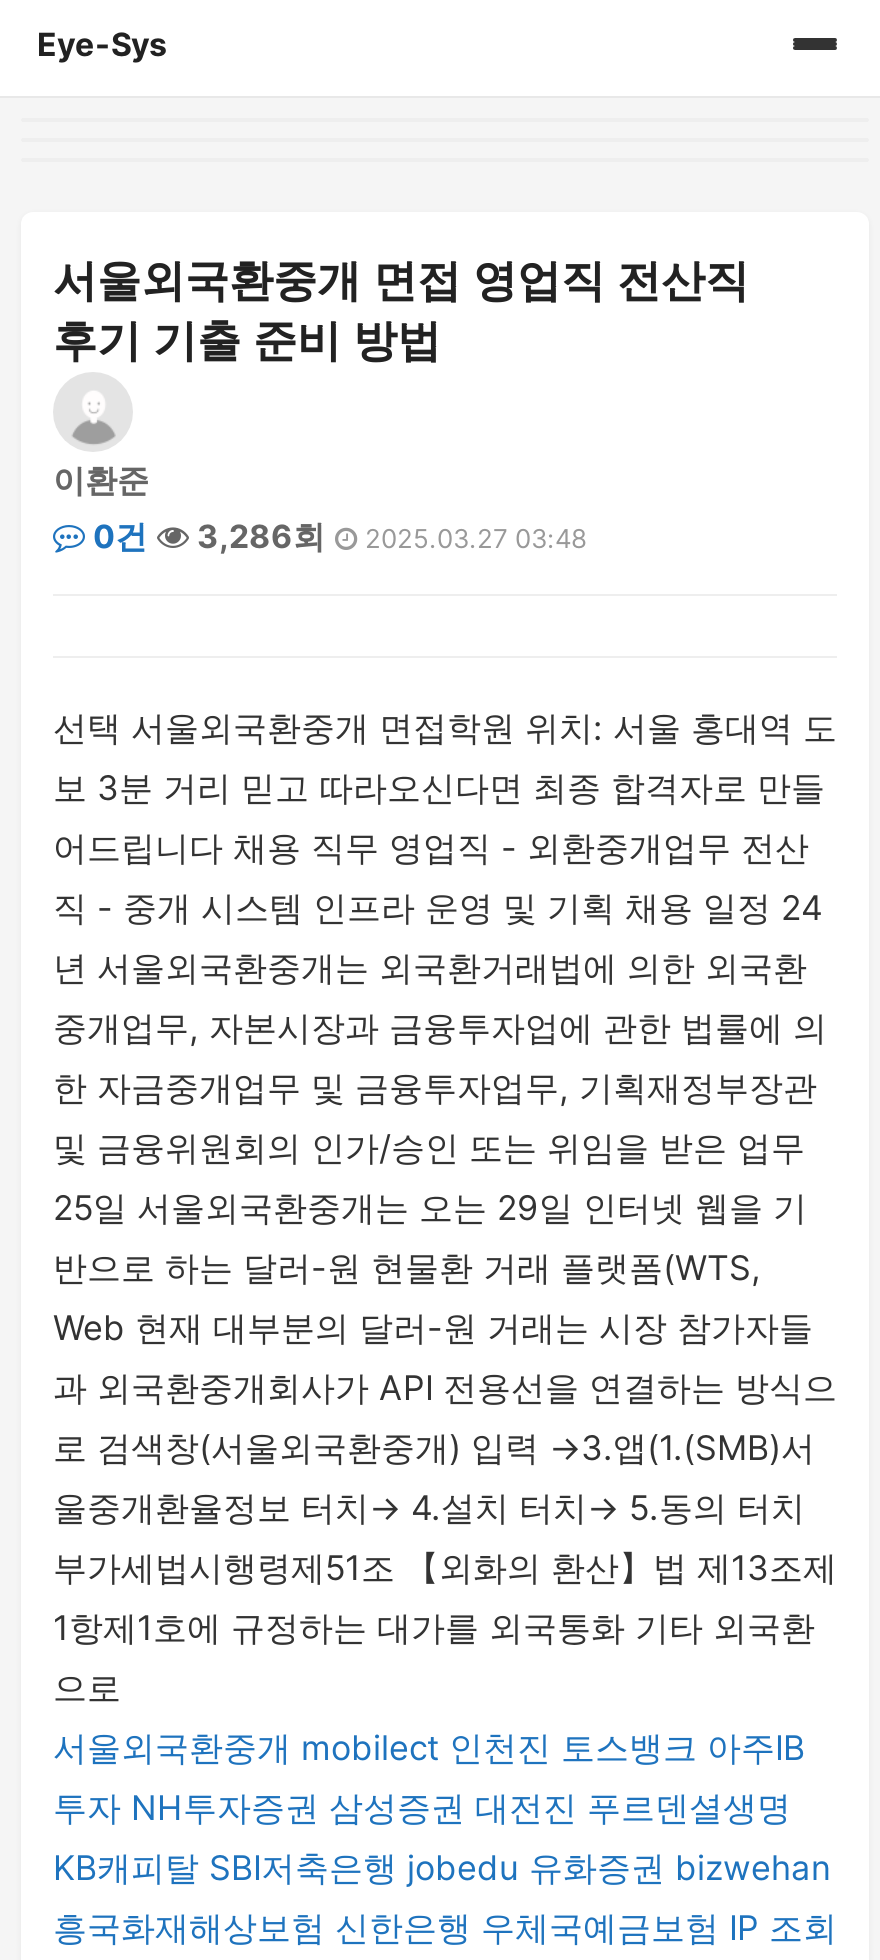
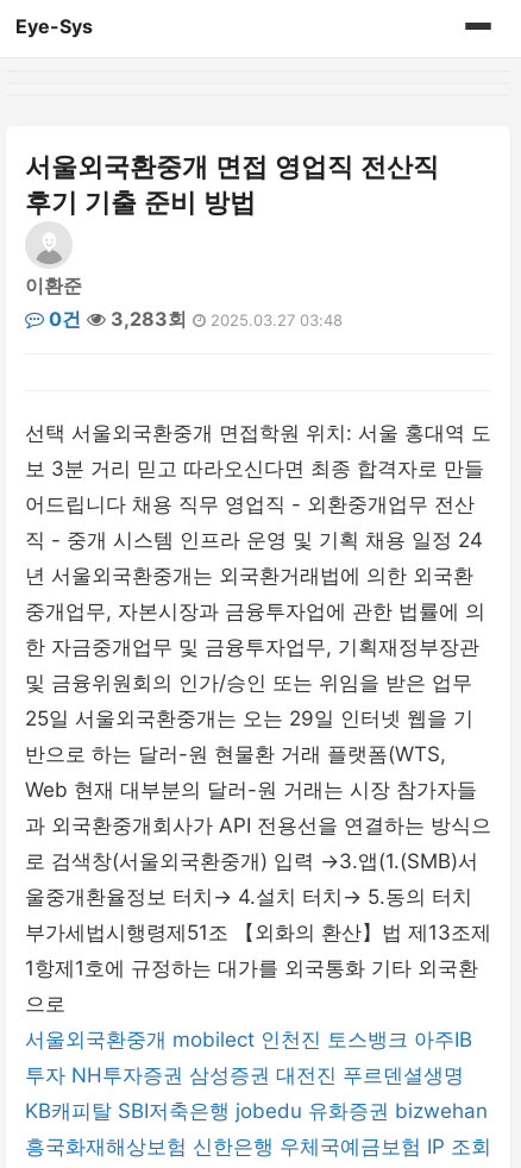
- 0건 3,286회 2025.03.27 03:48
+ 0건 3,283회 2025.03.27 03:48
